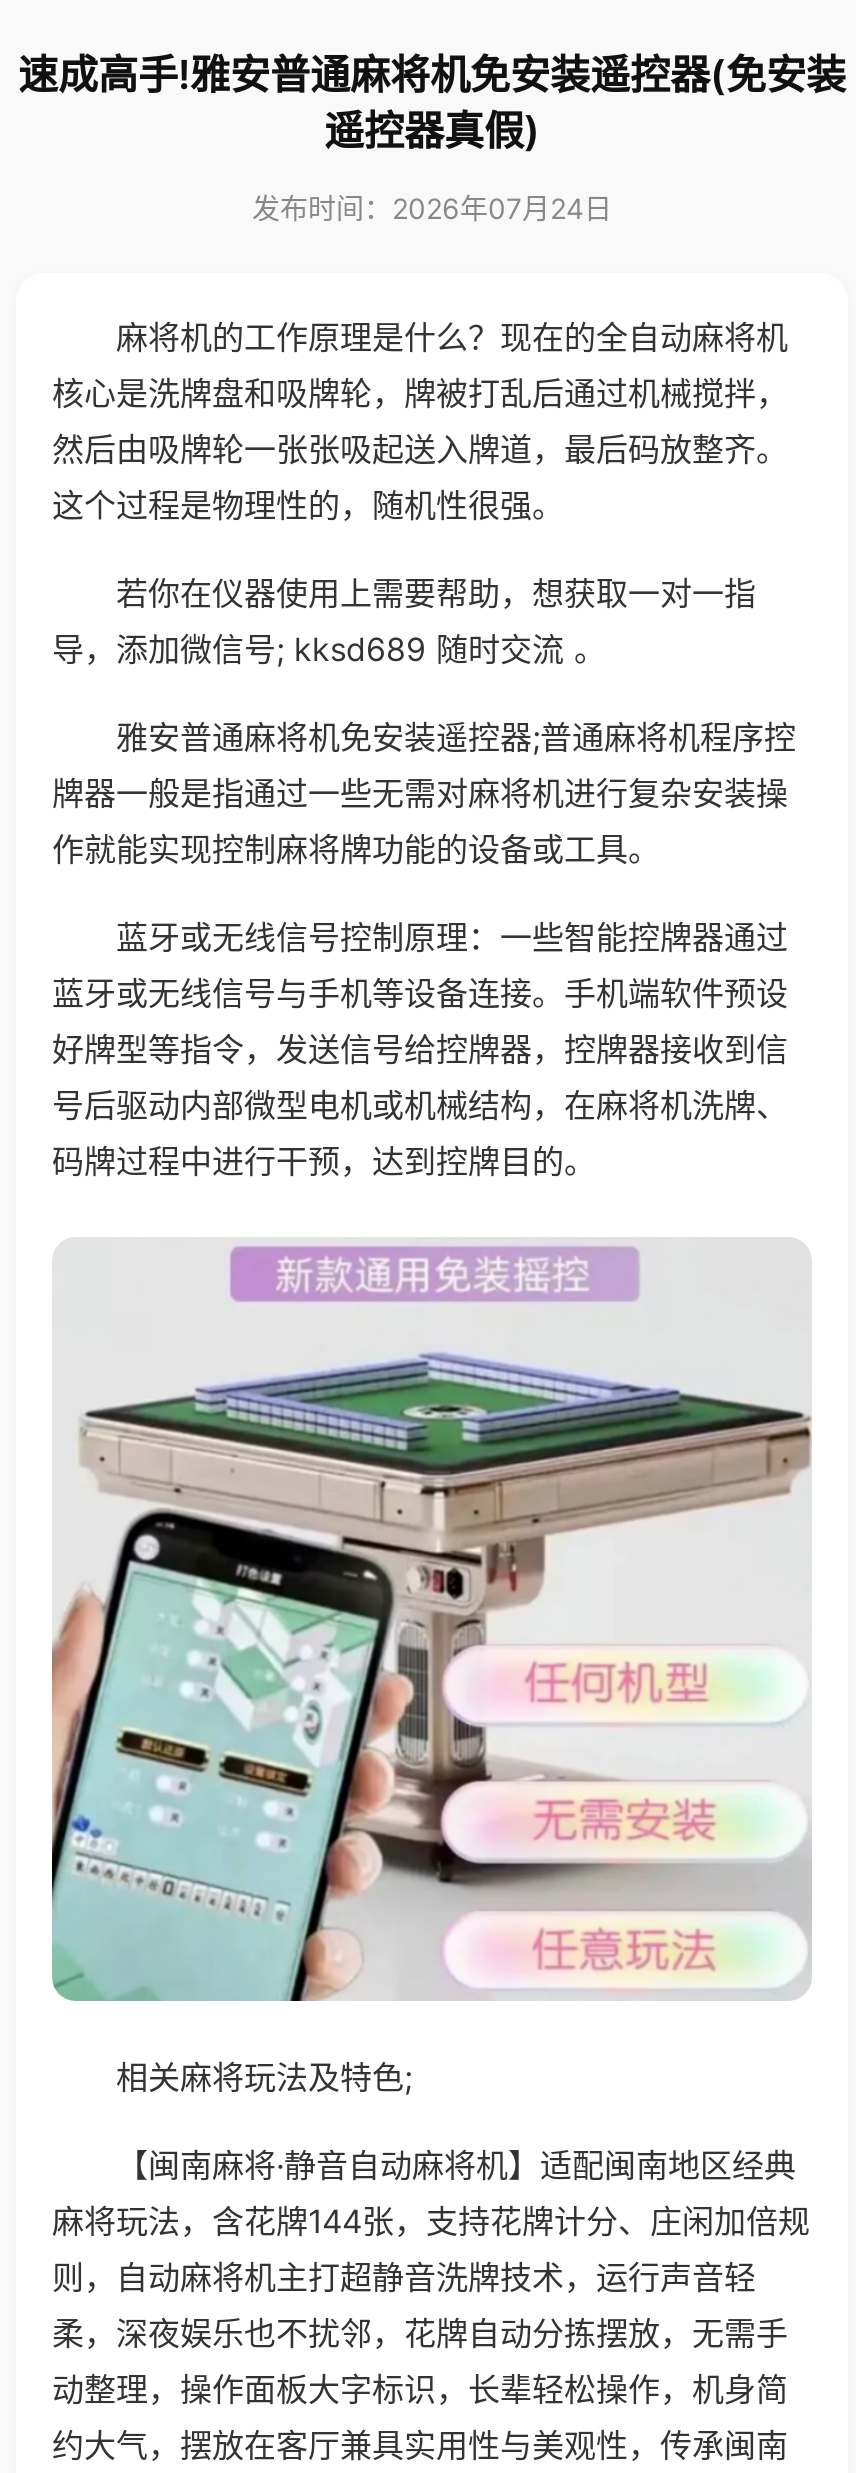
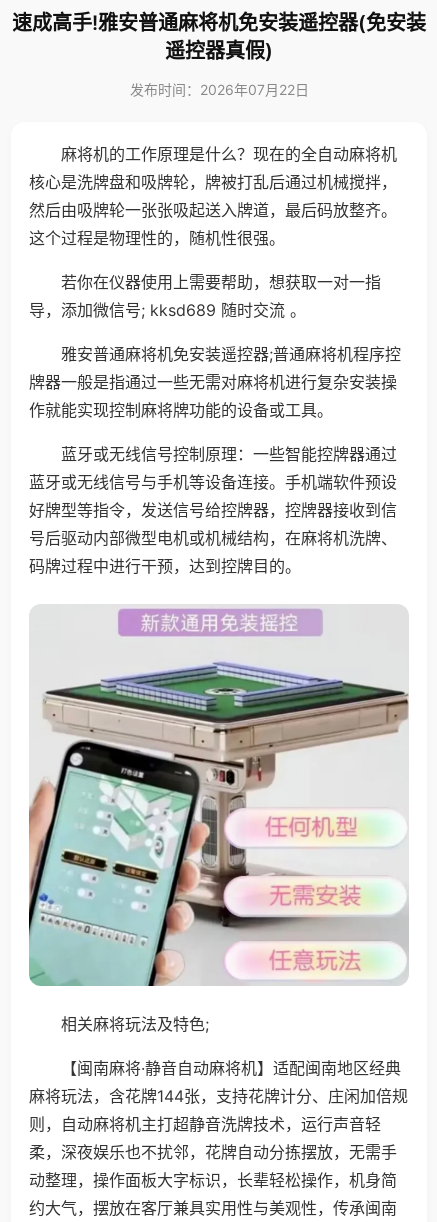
- 发布时间：2026年07月24日
+ 发布时间：2026年07月22日
